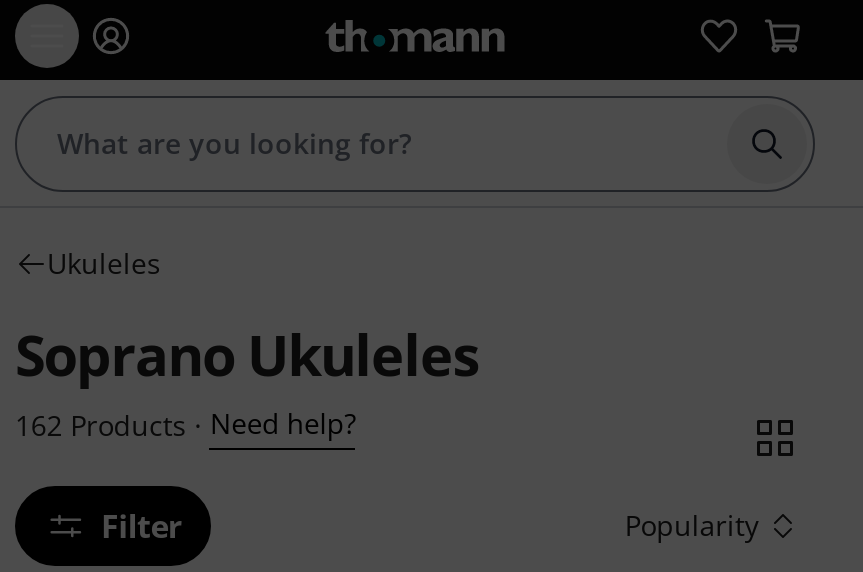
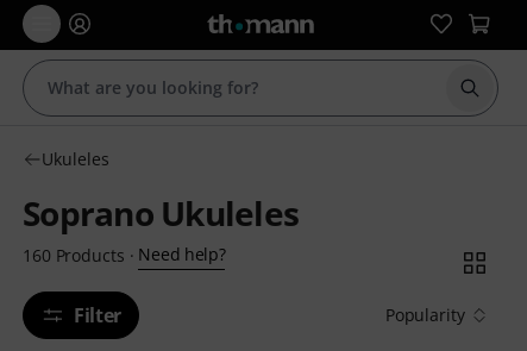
- 162 Products · Need help?
+ 160 Products · Need help?
